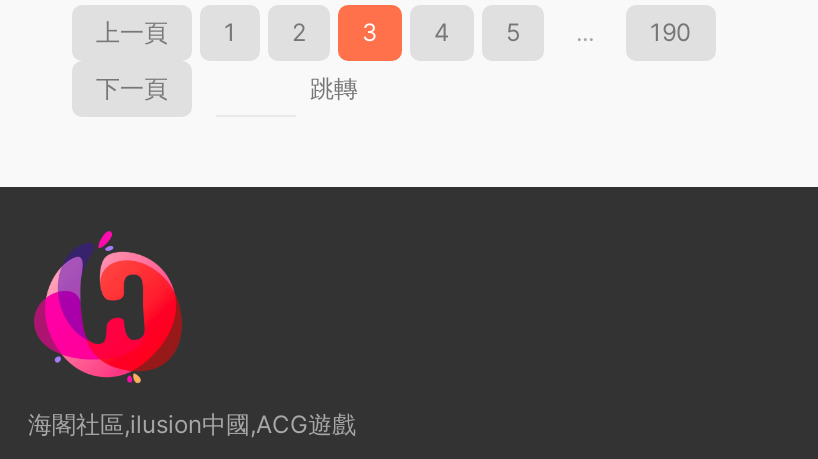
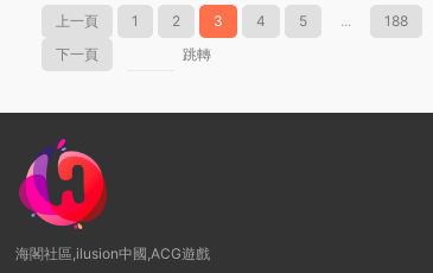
- 190
+ 188
